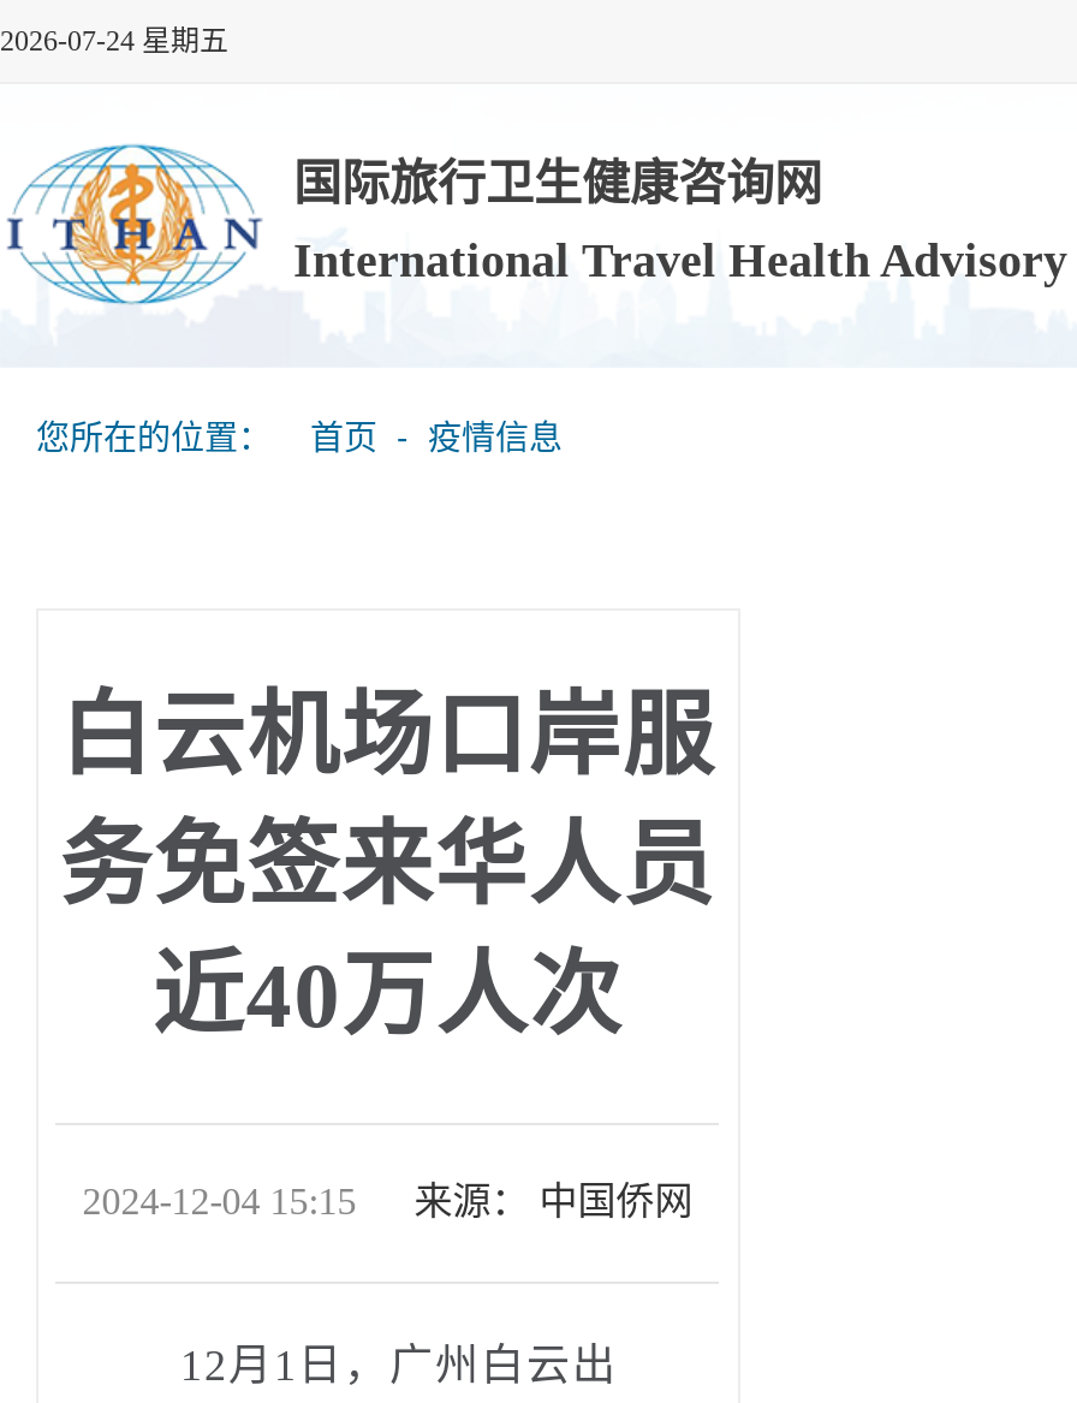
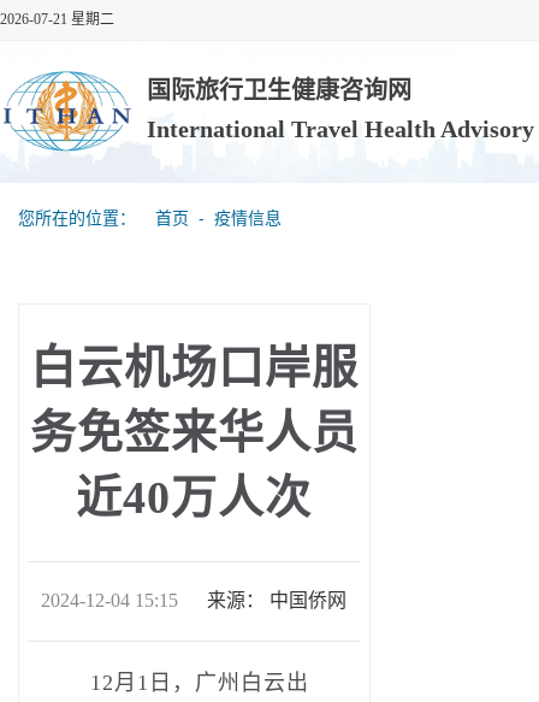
- 2026-07-24 星期五
+ 2026-07-21 星期二
